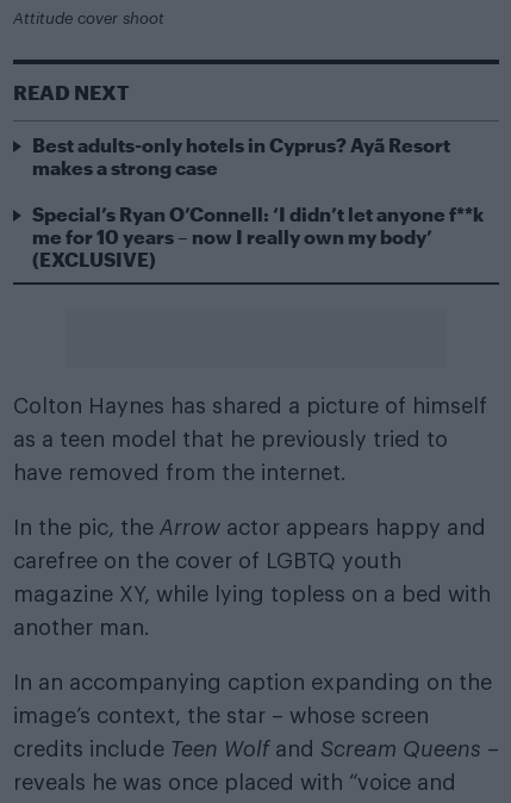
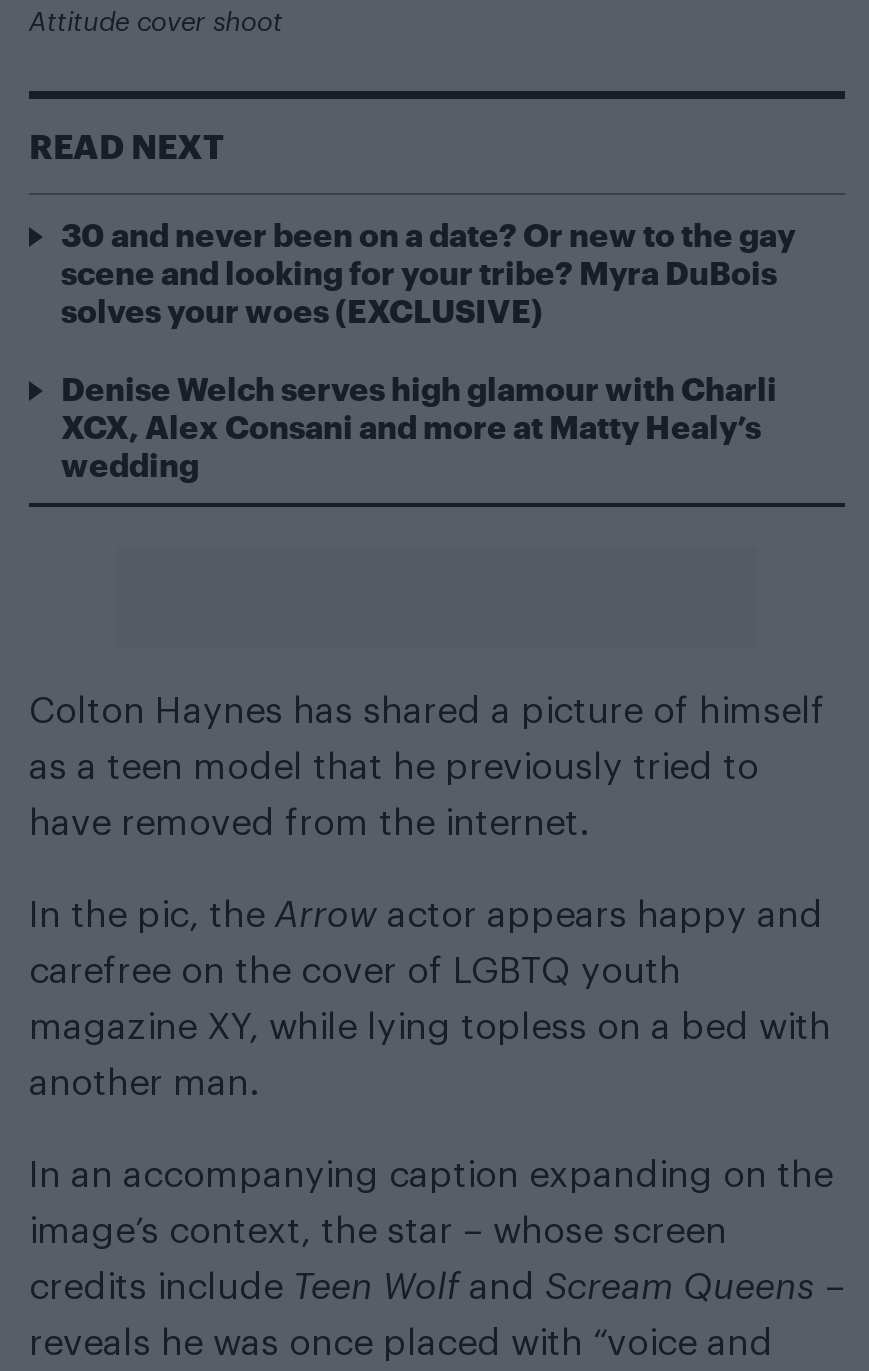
- Best adults-only hotels in Cyprus? Ayã Resort
- makes a strong case
+ 30 and never been on a date? Or new to the gay
+ scene and looking for your tribe? Myra DuBois
+ solves your woes (EXCLUSIVE)

- Special’s Ryan O’Connell: ‘I didn’t let anyone f**k
- me for 10 years – now I really own my body’
- (EXCLUSIVE)
+ Denise Welch serves high glamour with Charli
+ XCX, Alex Consani and more at Matty Healy’s
+ wedding
